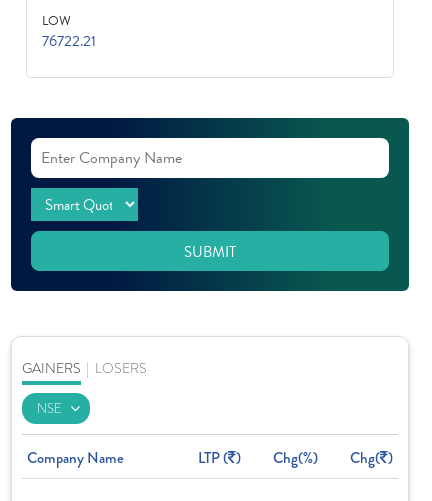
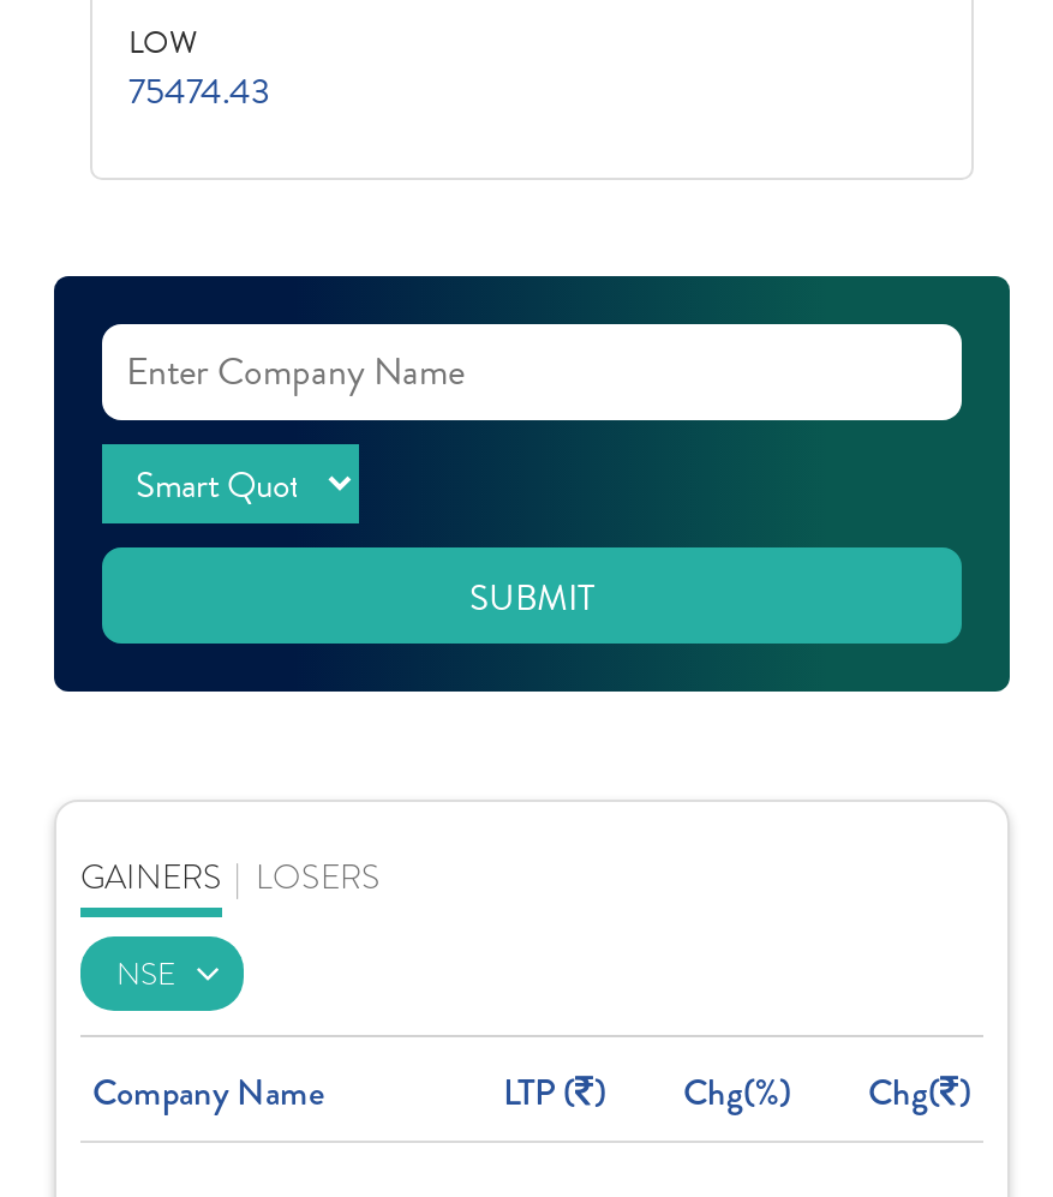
- 76722.21
+ 75474.43
